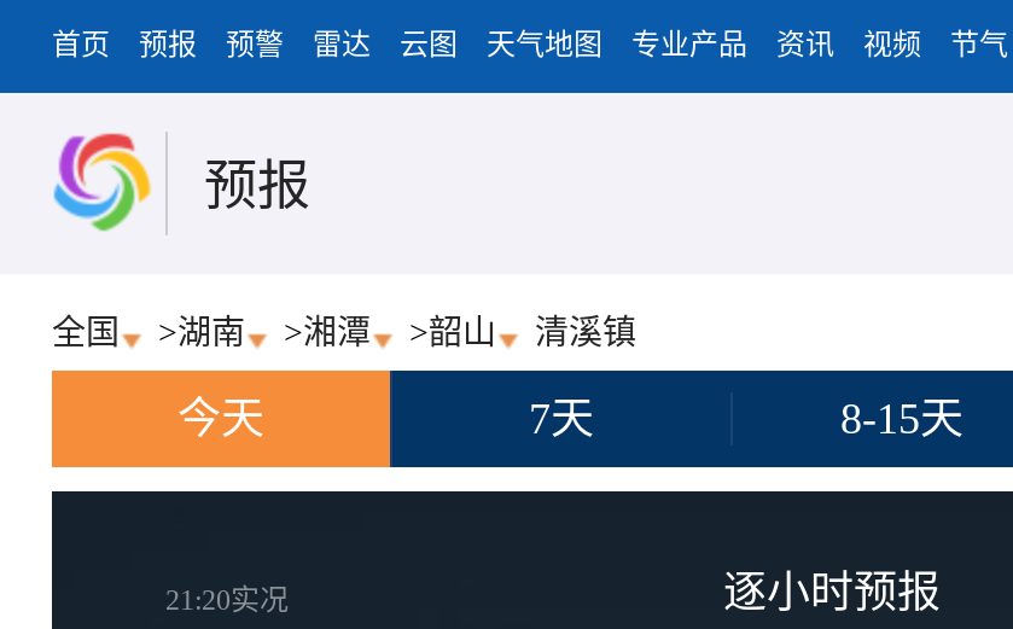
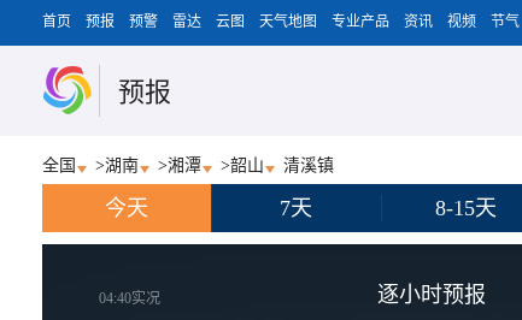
- 21:20实况
+ 04:40实况
